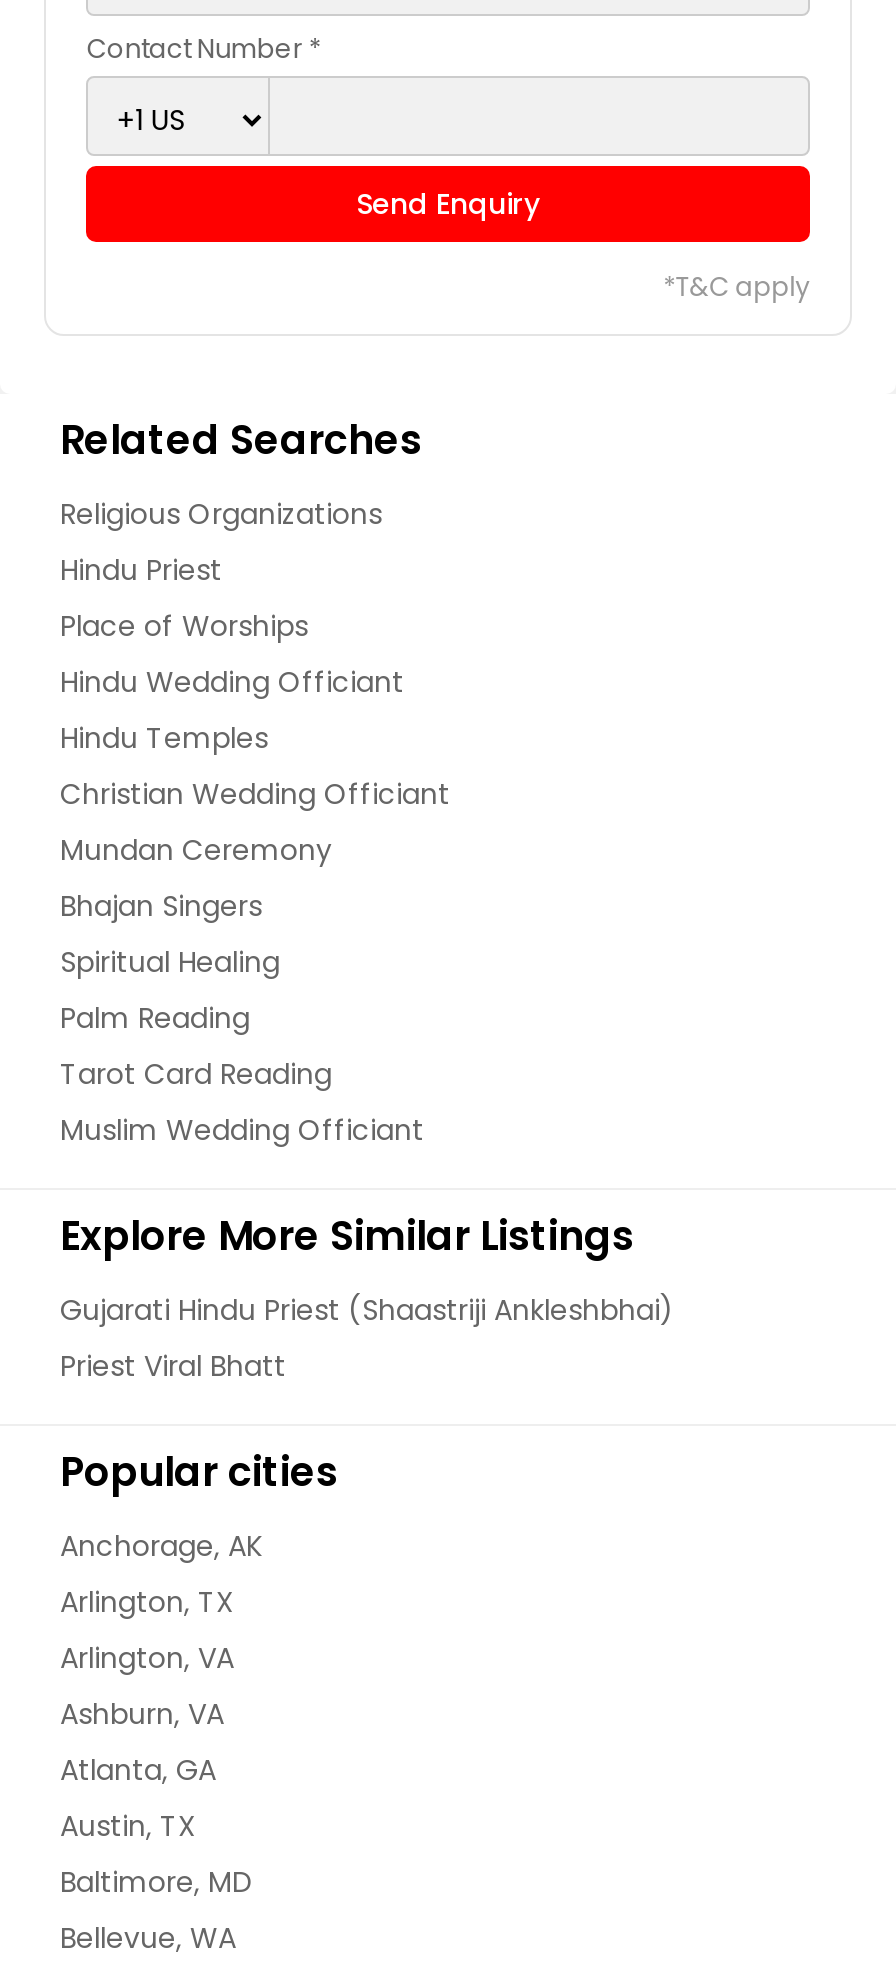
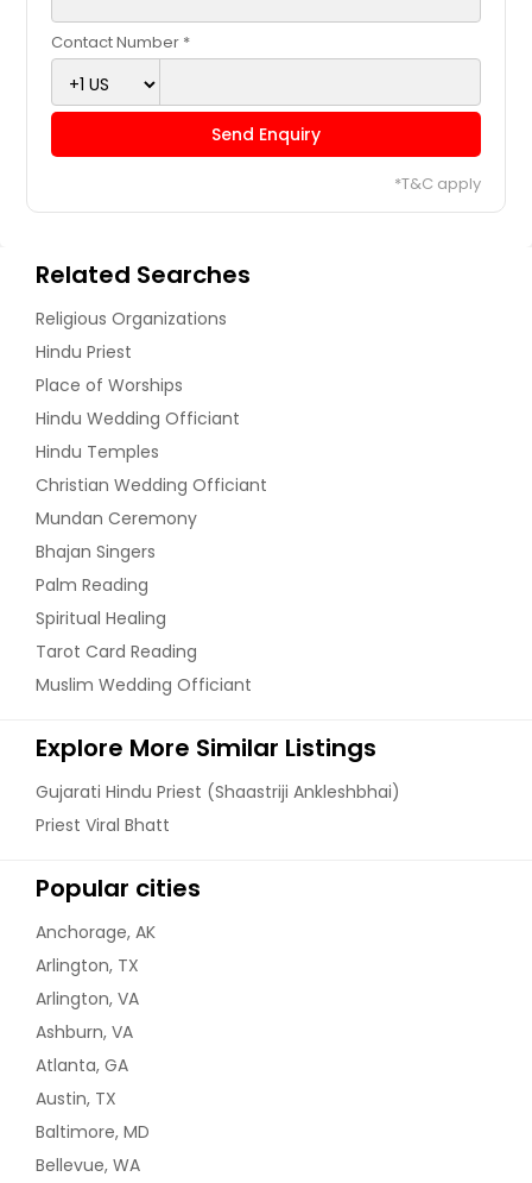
moved down: Spiritual Healing

moved up: Palm Reading
